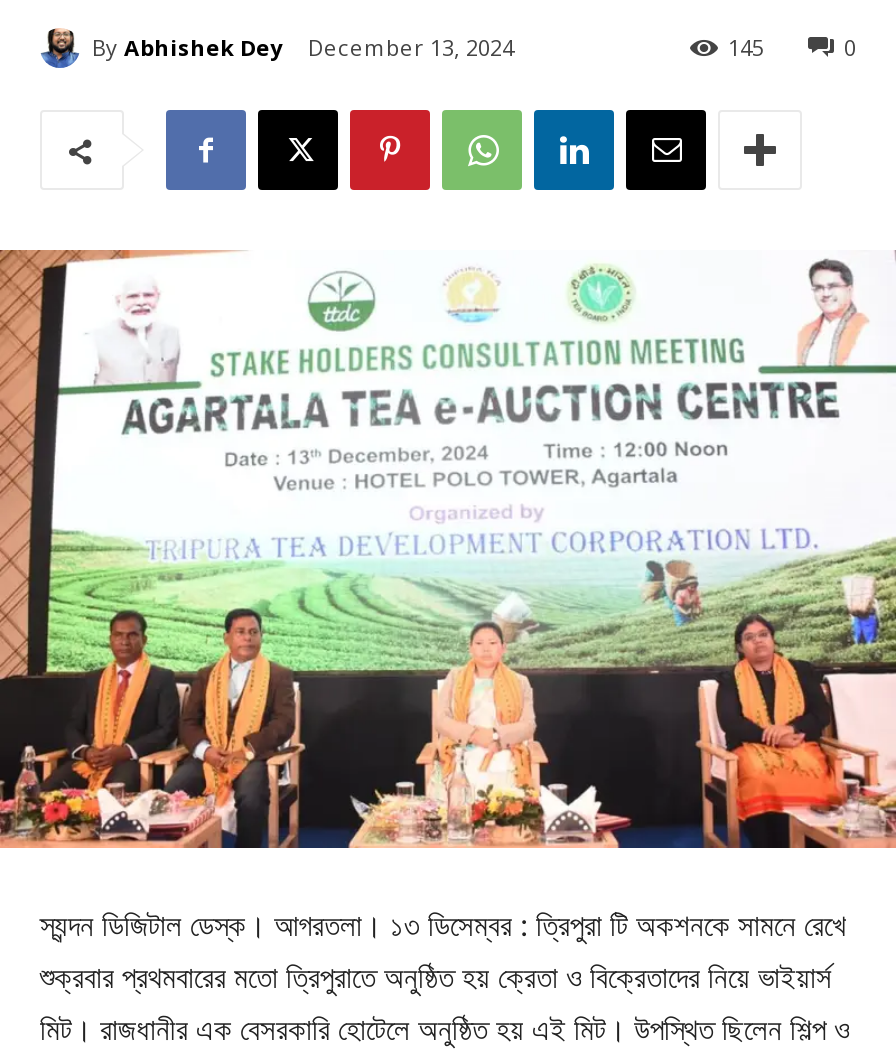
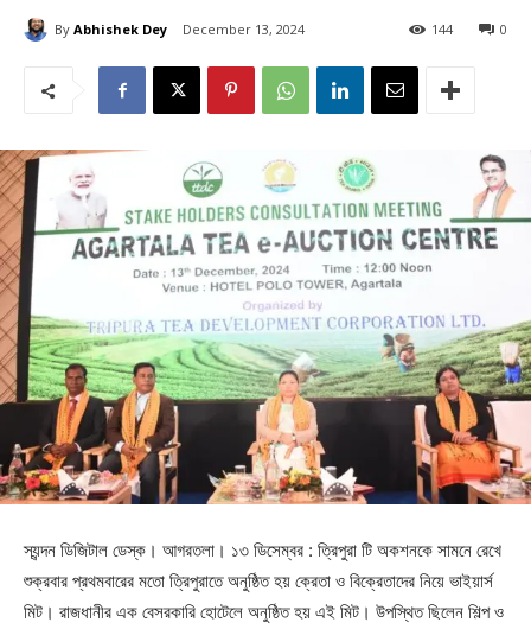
- 145
+ 144
